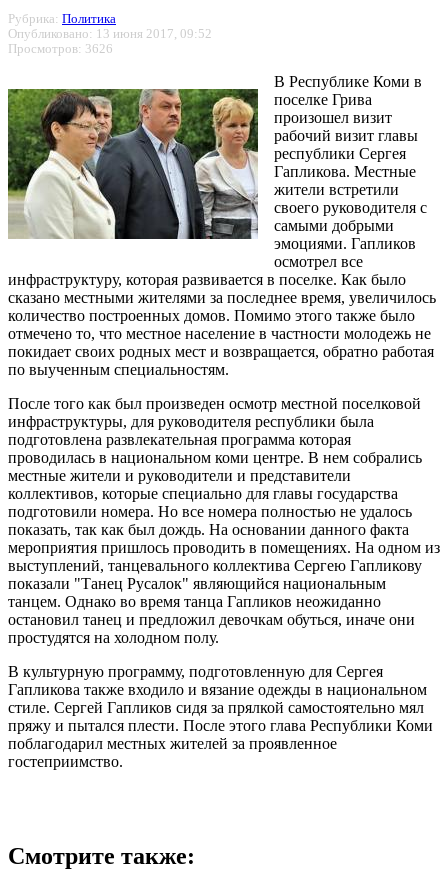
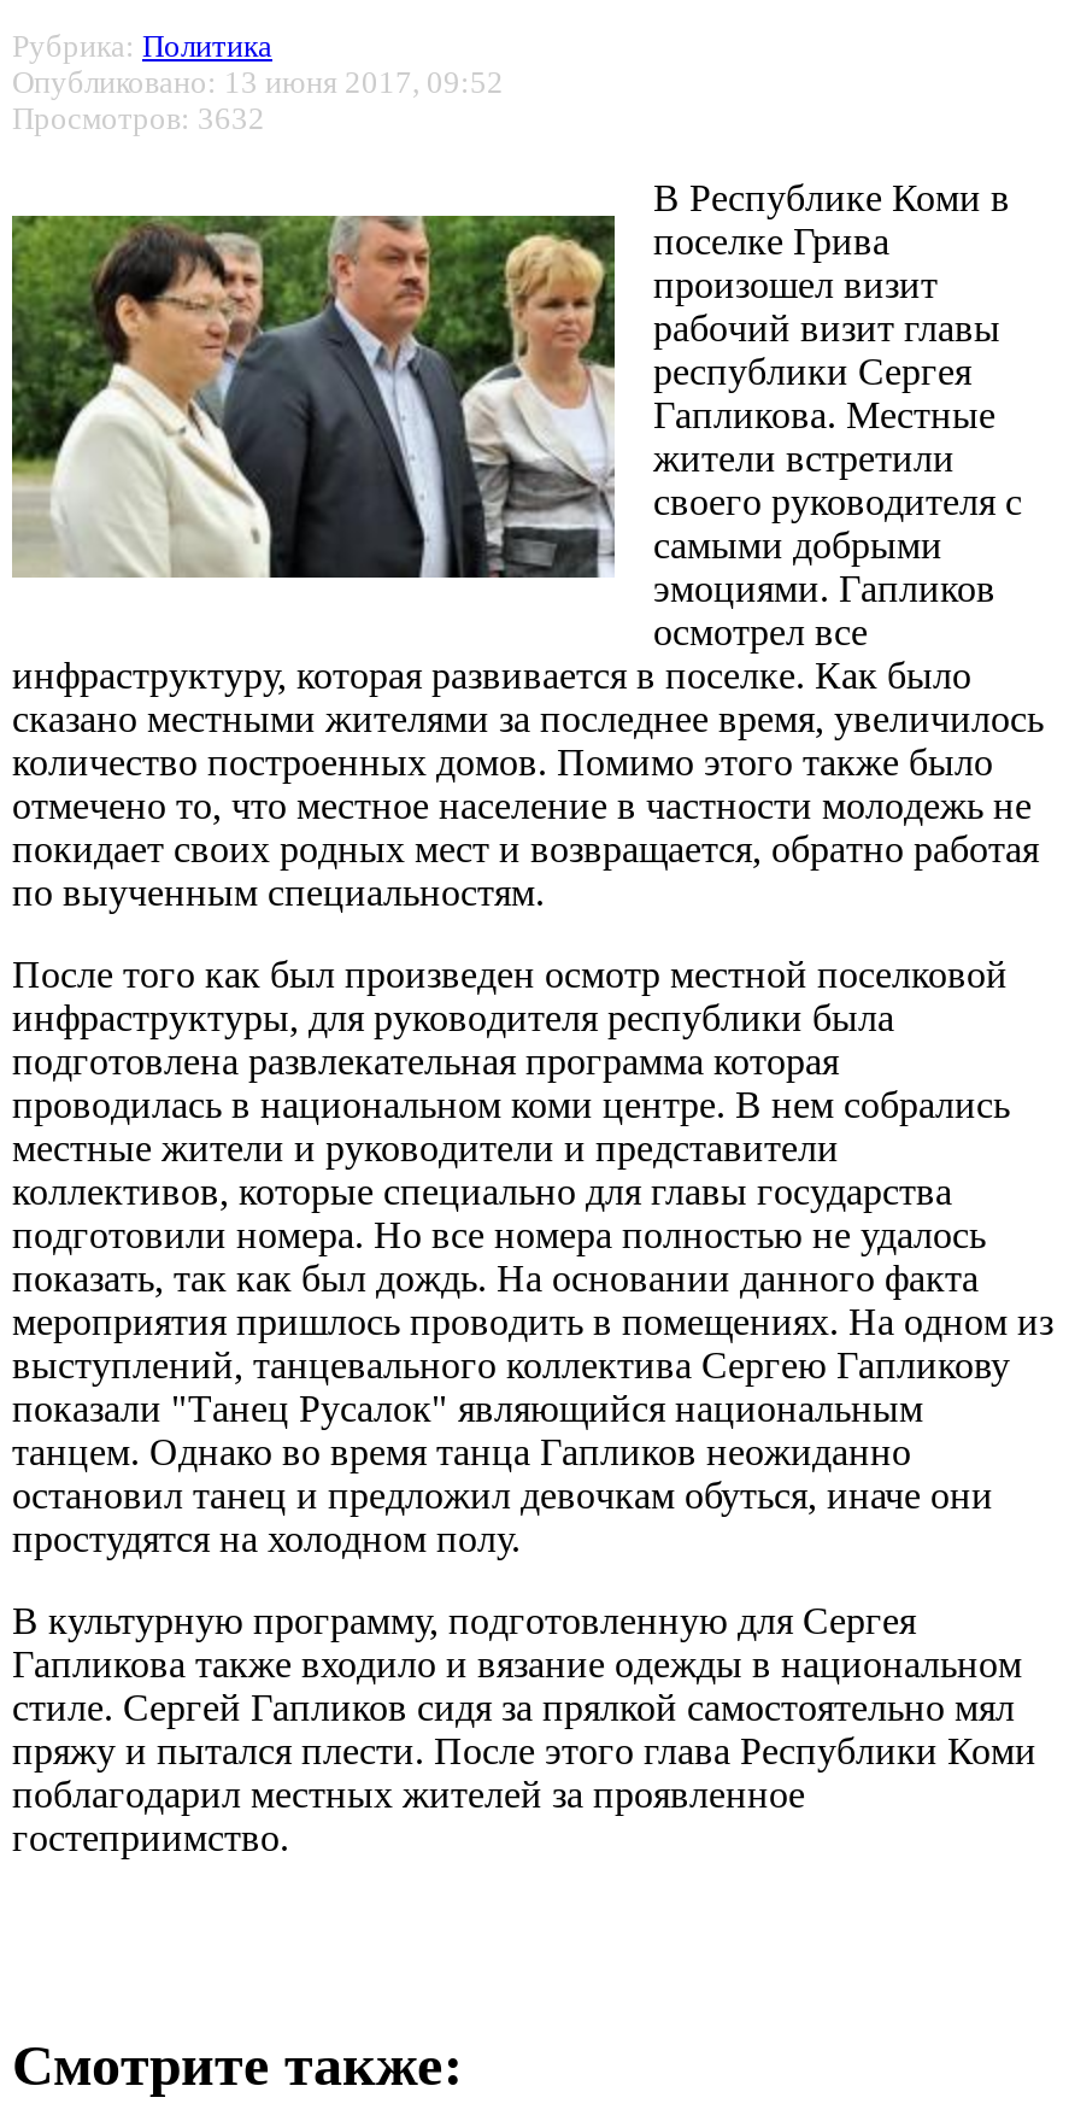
- Просмотров: 3626
+ Просмотров: 3632
